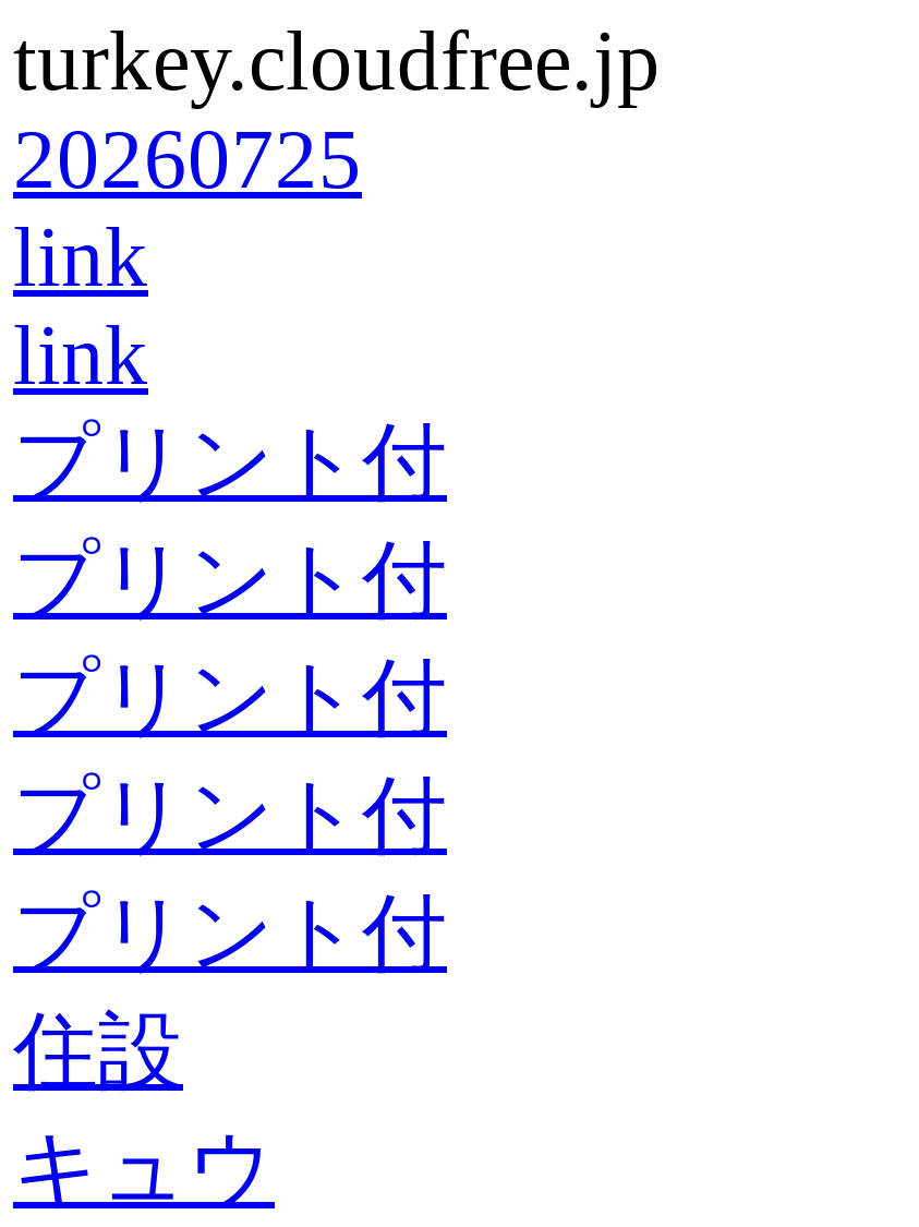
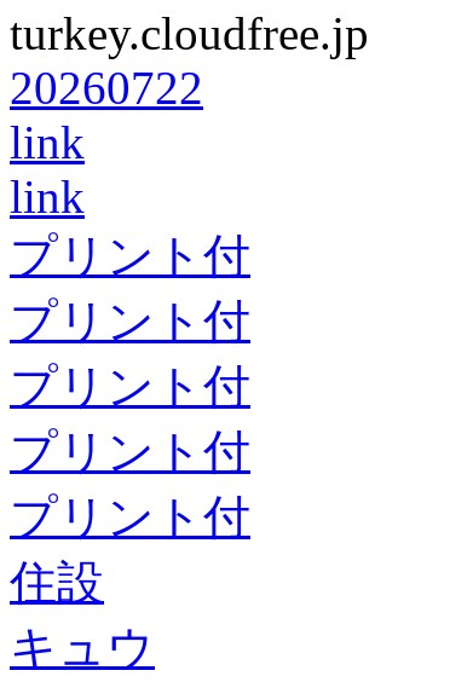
- 20260725
+ 20260722
